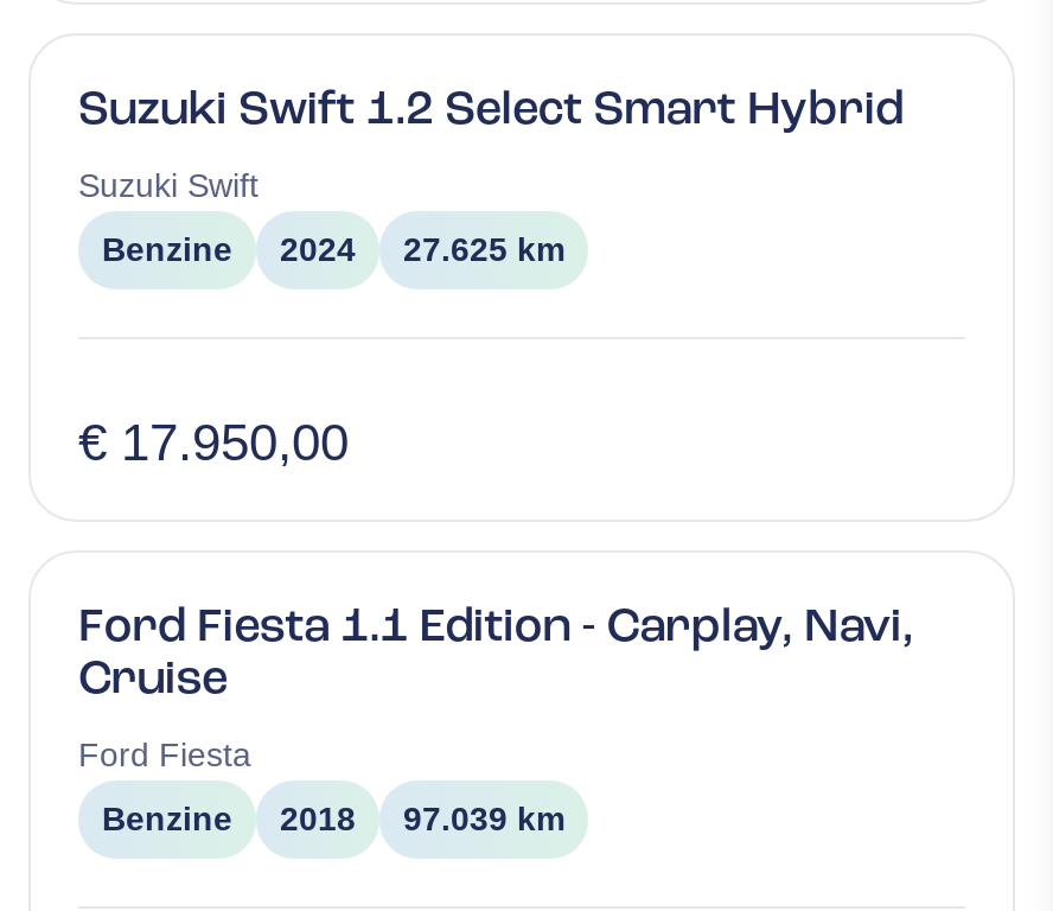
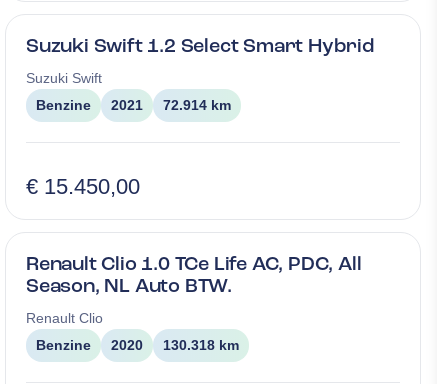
- 2024
- 27.625 km
+ 2021
+ 72.914 km

- € 17.950,00
+ € 15.450,00

- Ford Fiesta 1.1 Edition - Carplay, Navi,
- Cruise
+ Renault Clio 1.0 TCe Life AC, PDC, All
+ Season, NL Auto BTW.

- Ford Fiesta
+ Renault Clio

- 2018
- 97.039 km
+ 2020
+ 130.318 km
